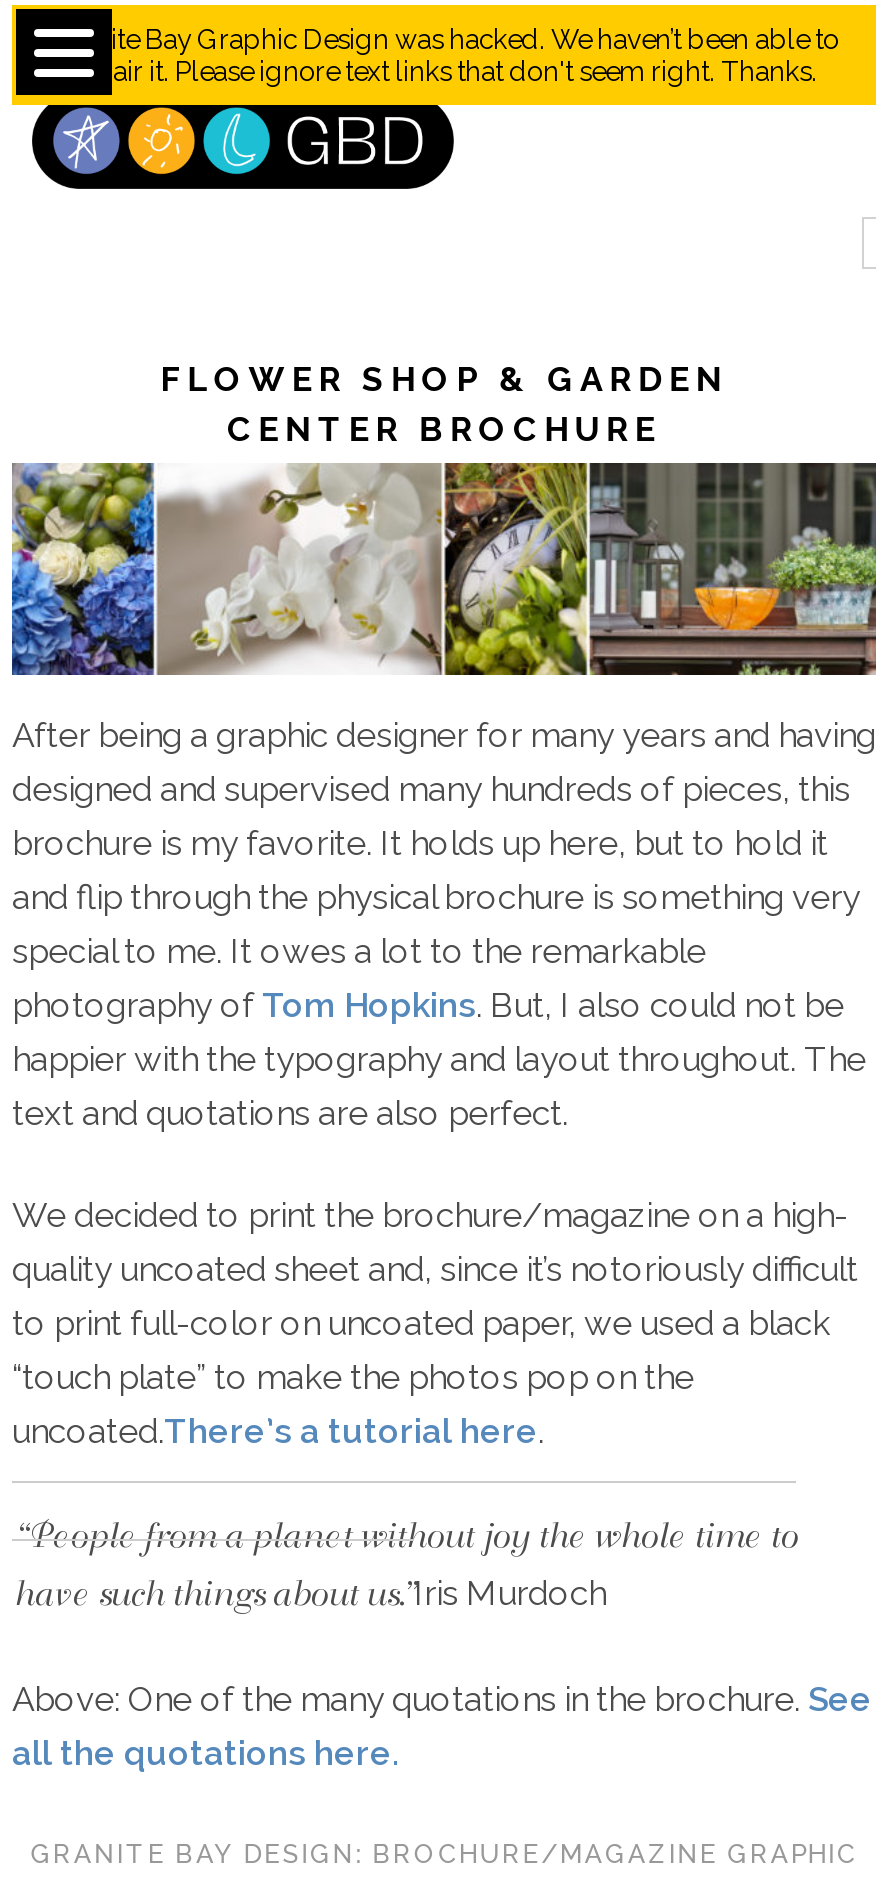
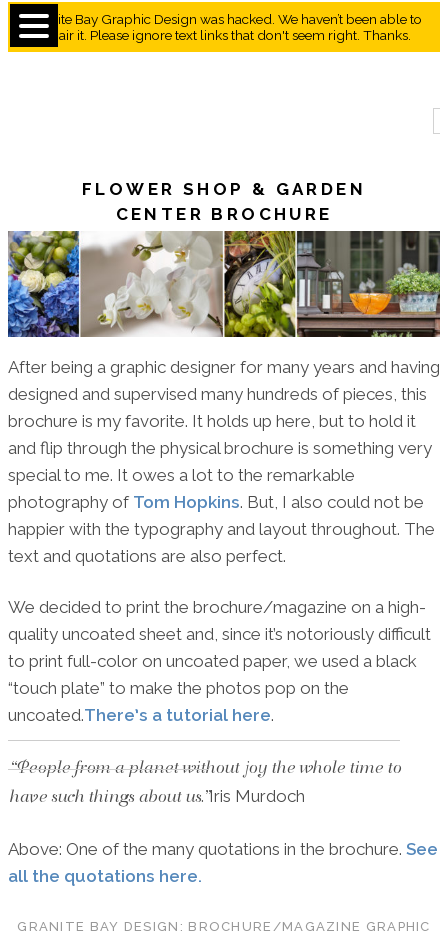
- [image]
